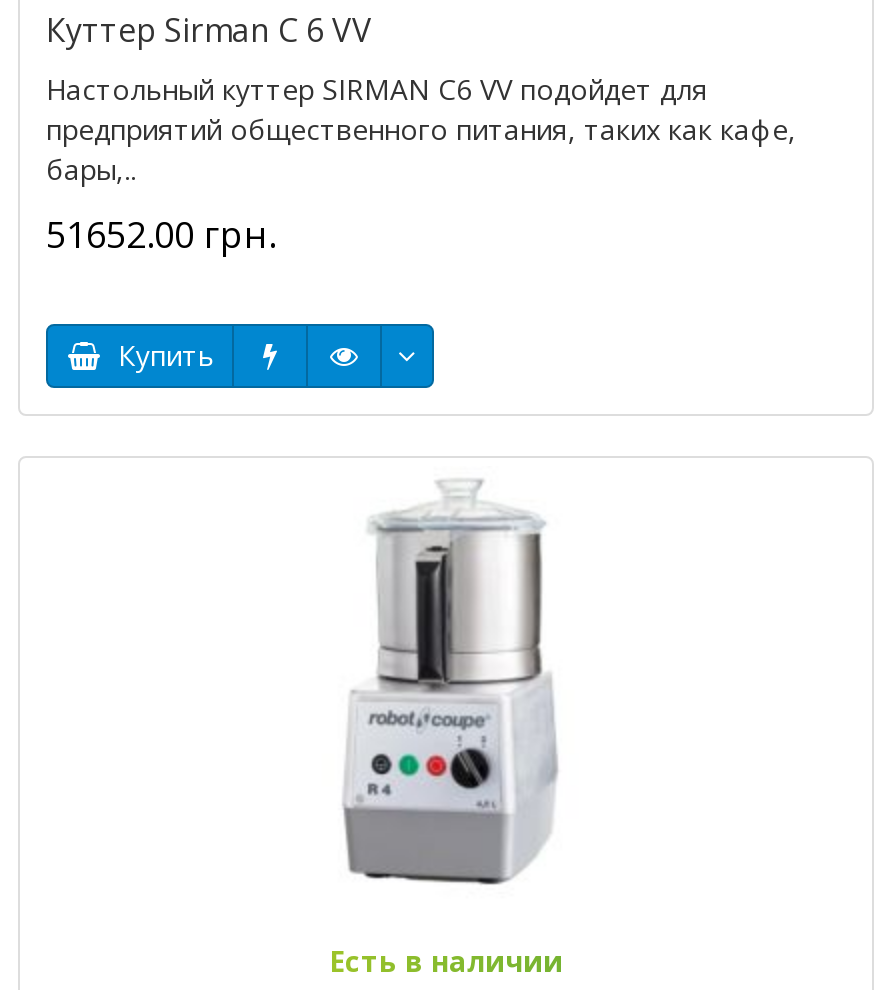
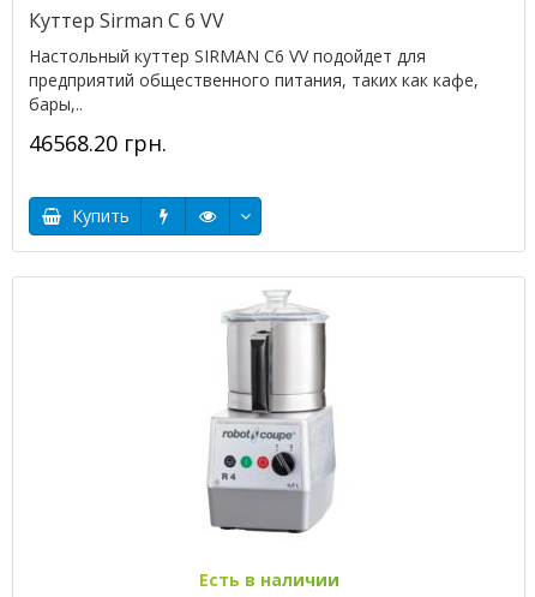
- 51652.00 грн.
+ 46568.20 грн.
